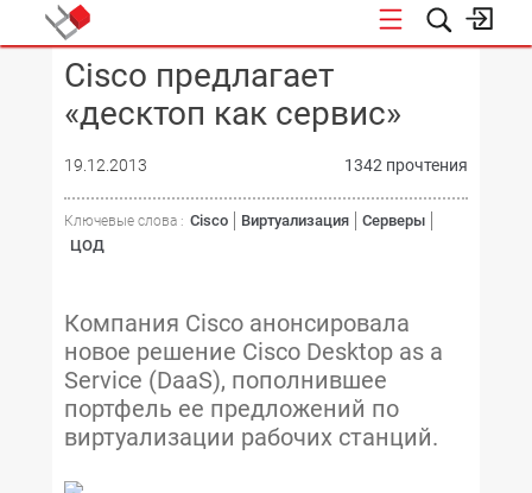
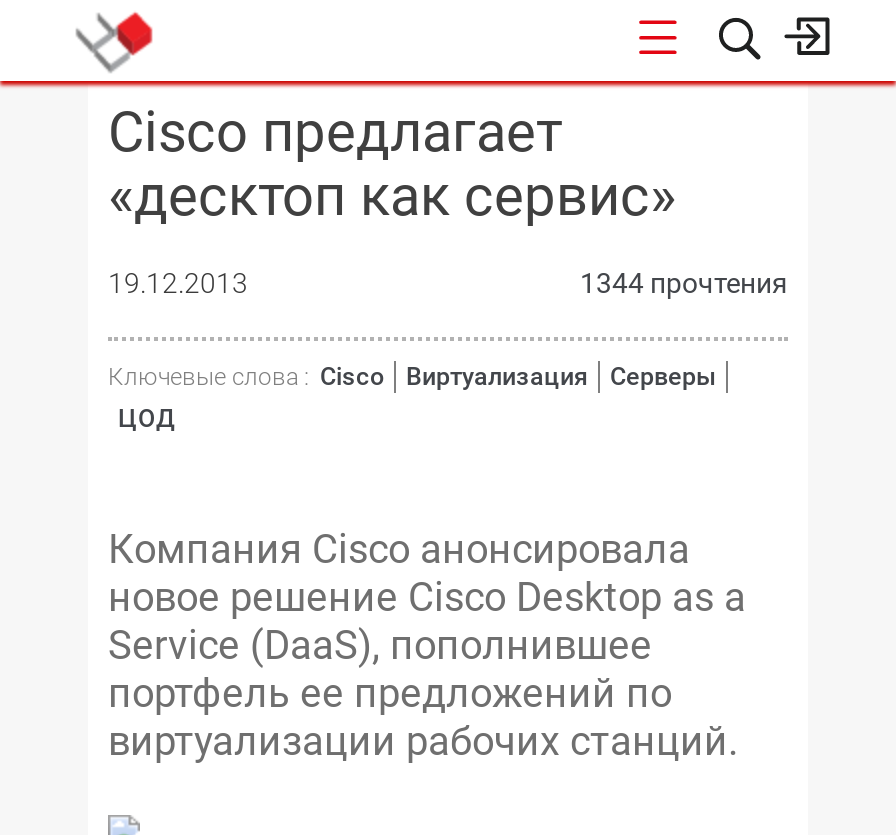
- 1342 прочтения
+ 1344 прочтения
